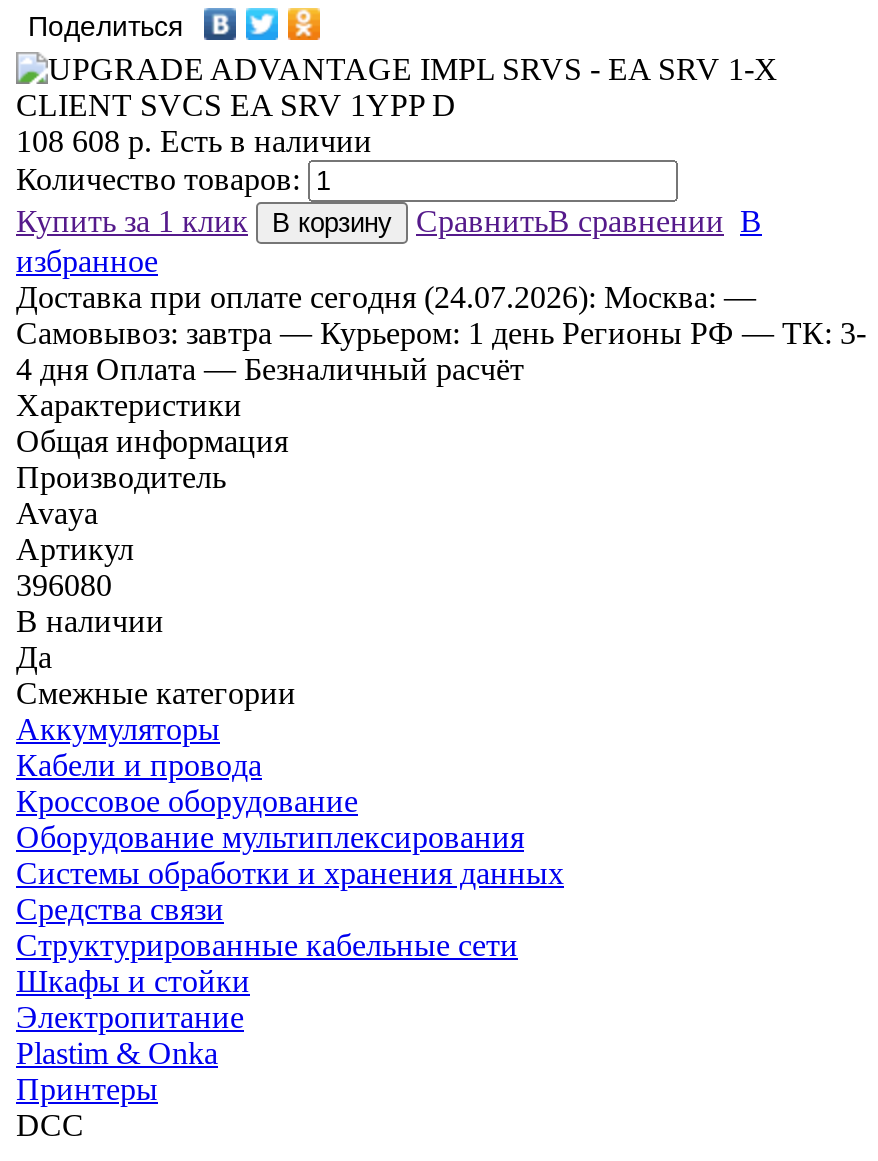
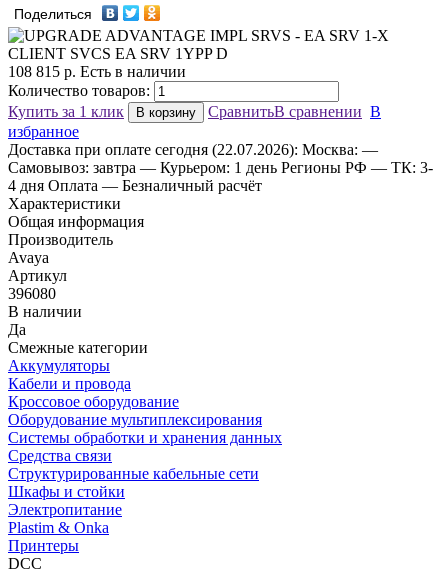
- 108 608 р. Есть в наличии
+ 108 815 р. Есть в наличии

- Доставка при оплате сегодня (24.07.2026): Москва: —
+ Доставка при оплате сегодня (22.07.2026): Москва: —
